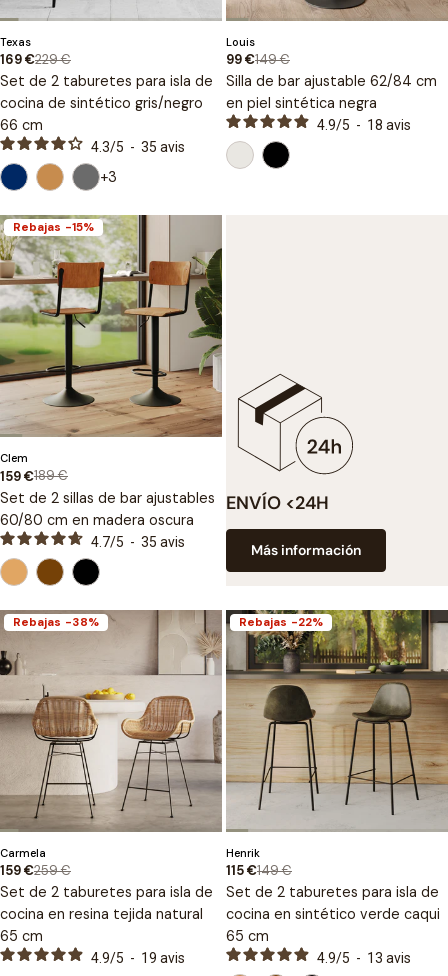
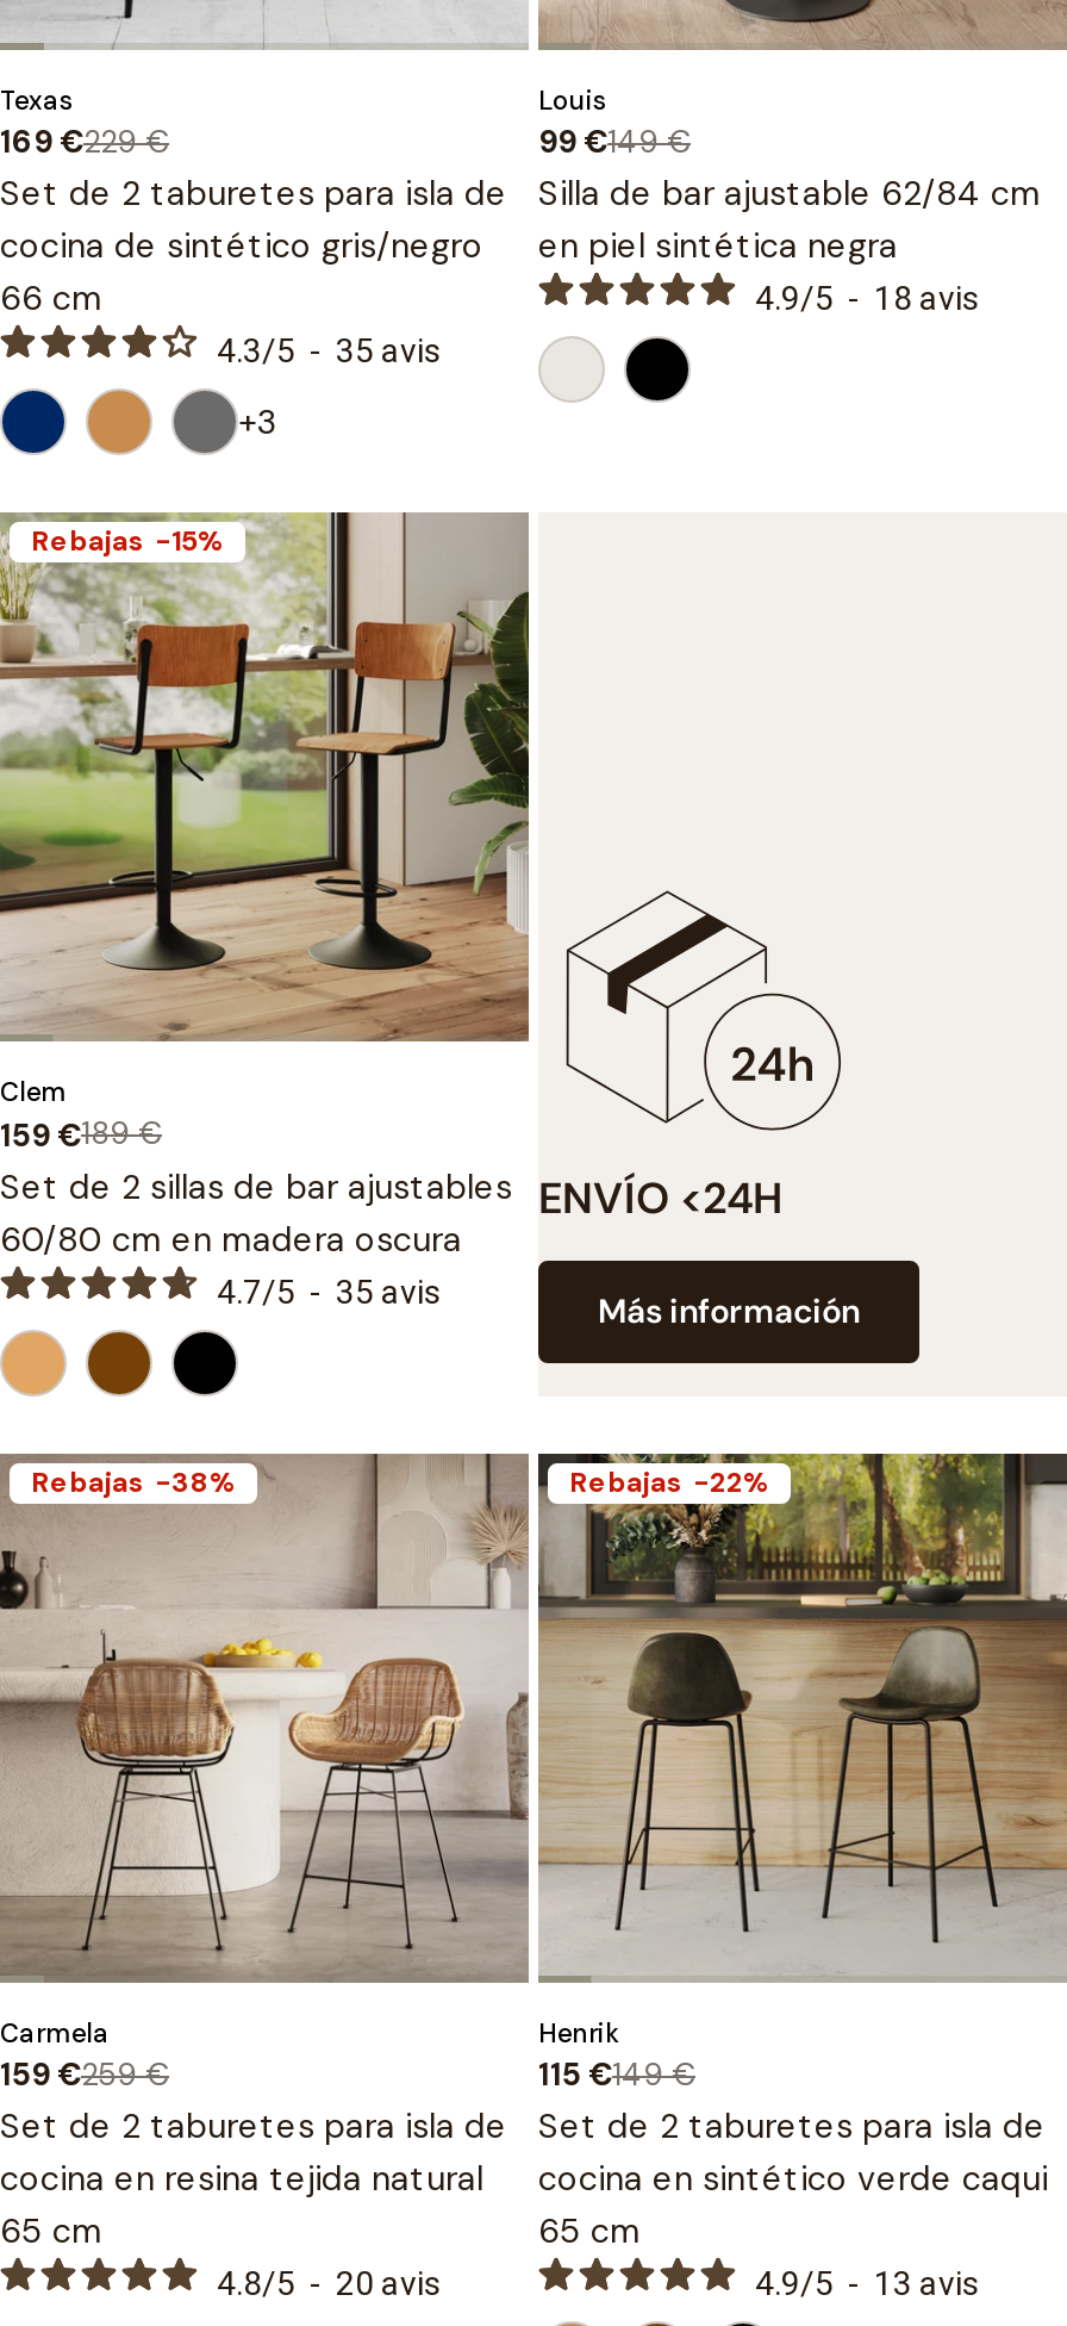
- 4.9/5 - 19 avis
+ 4.8/5 - 20 avis
